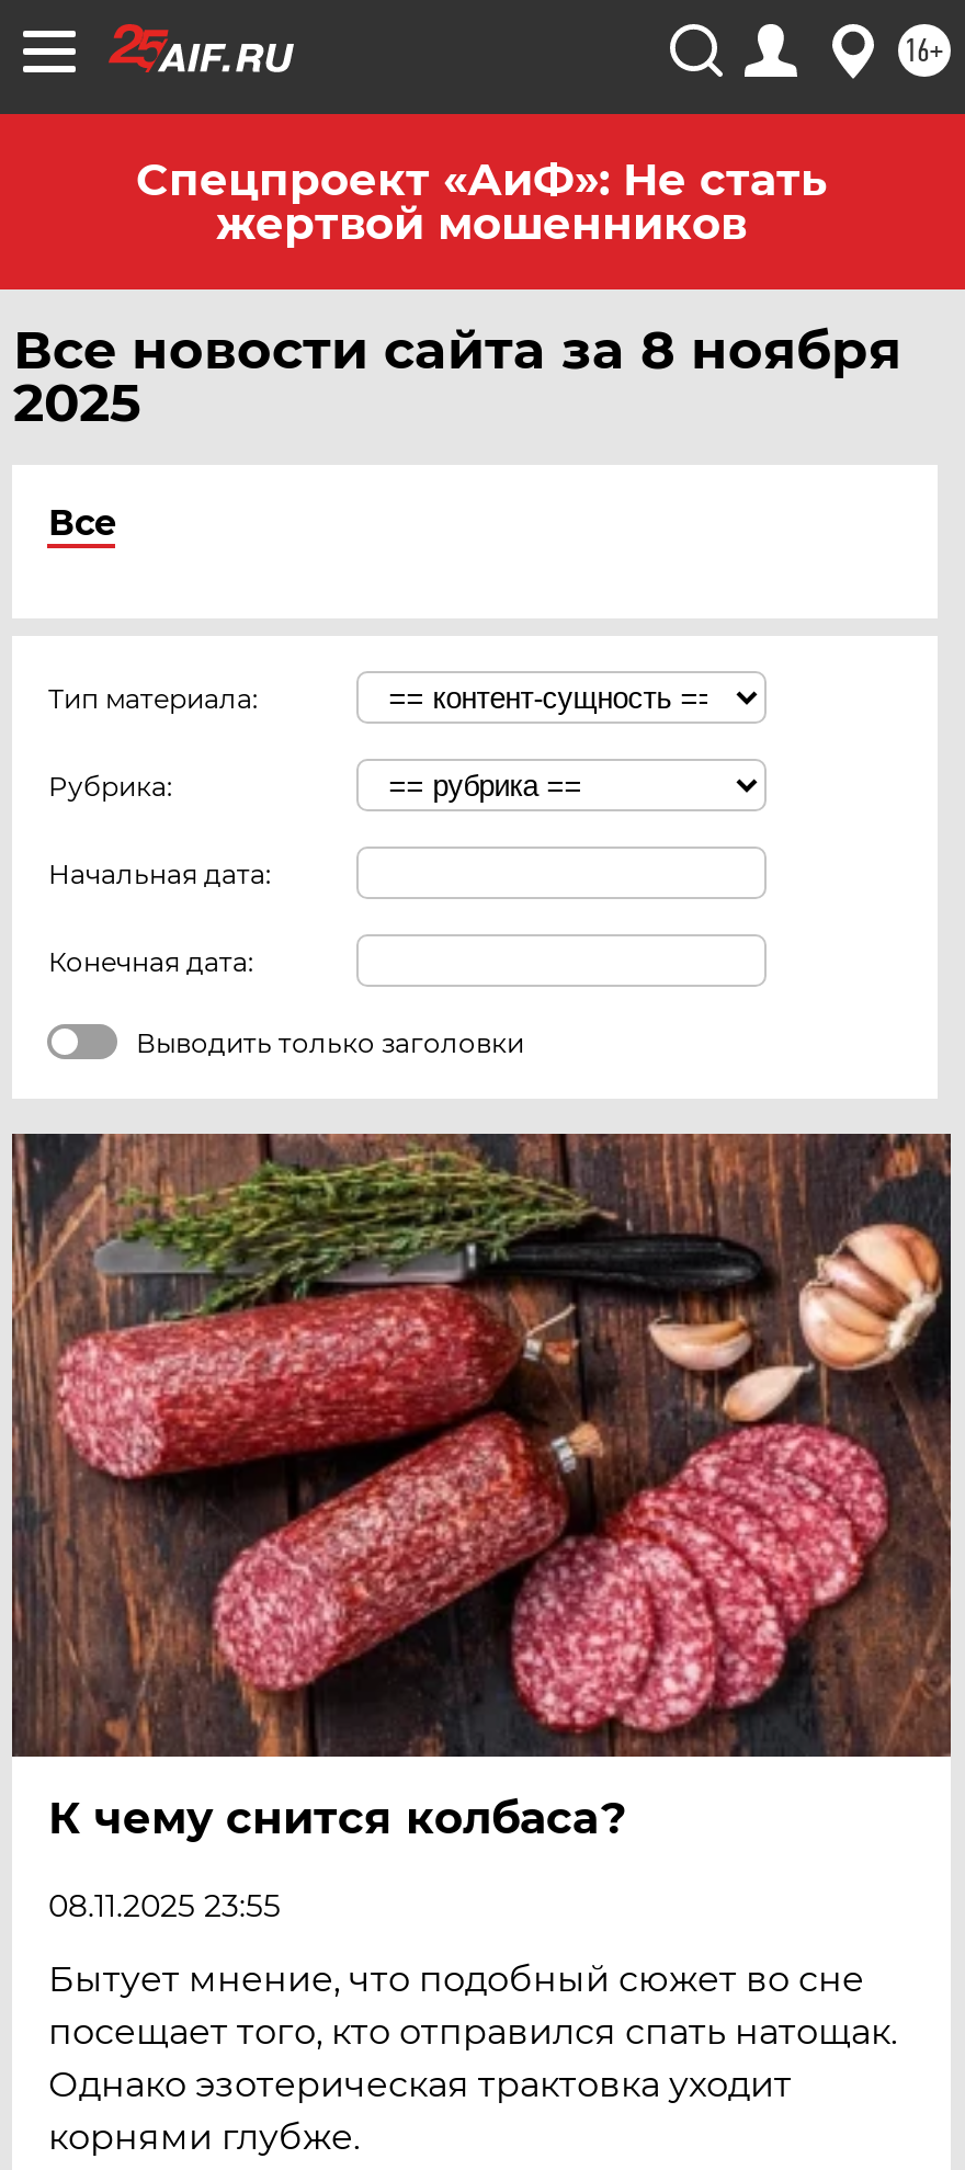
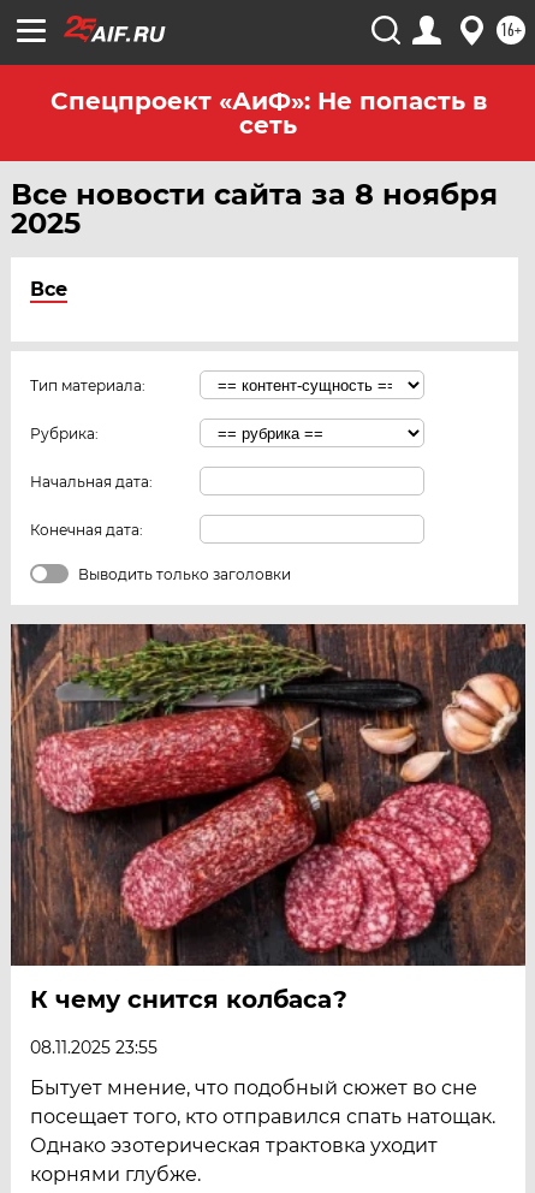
- Спецпроект «АиФ»: Не стать
- жертвой мошенников
+ Спецпроект «АиФ»: Не попасть в
+ сеть
